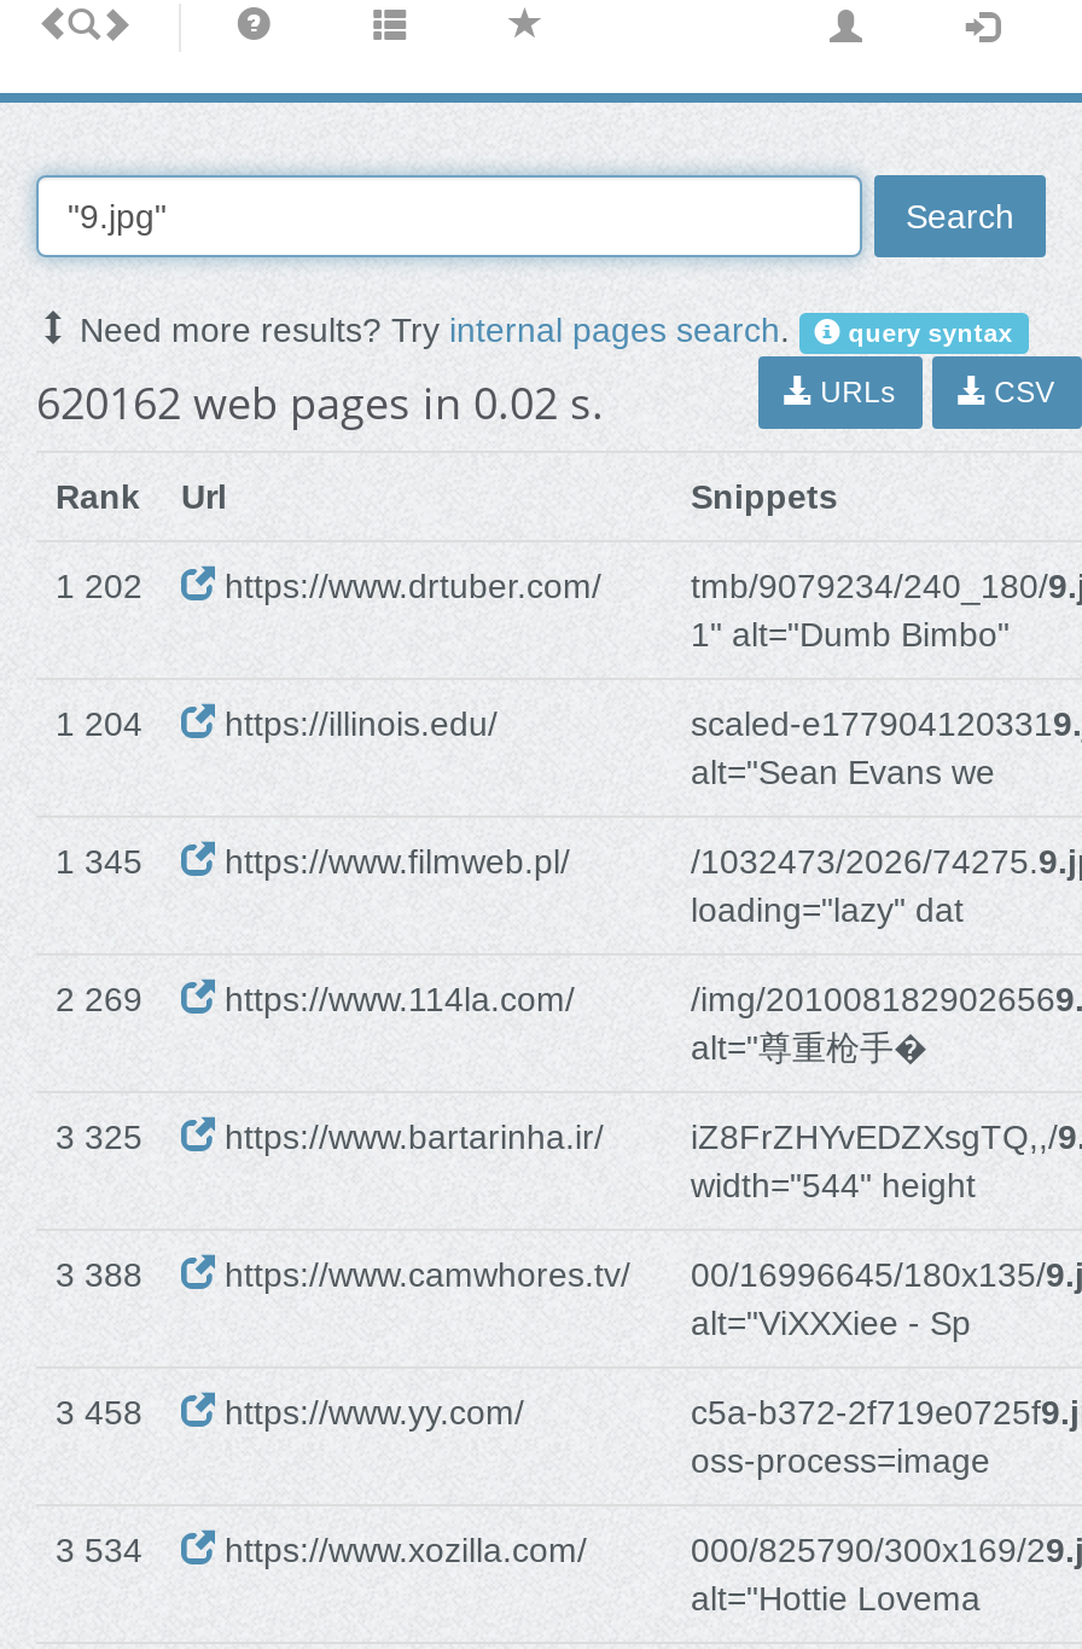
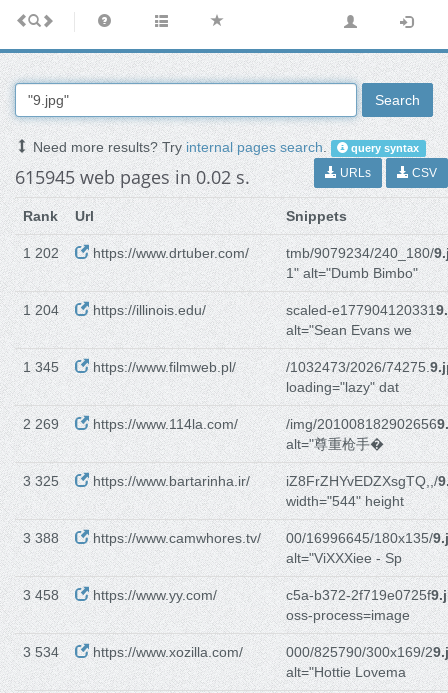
- 620162 web pages in 0.02 s.
+ 615945 web pages in 0.02 s.
